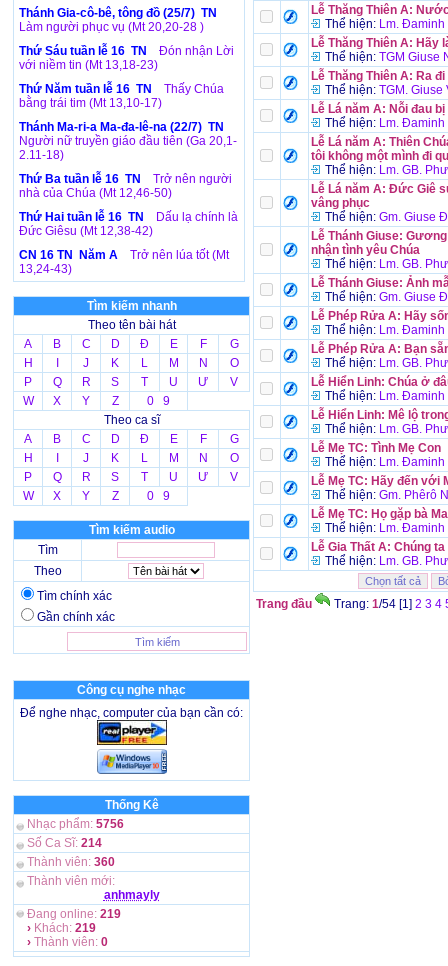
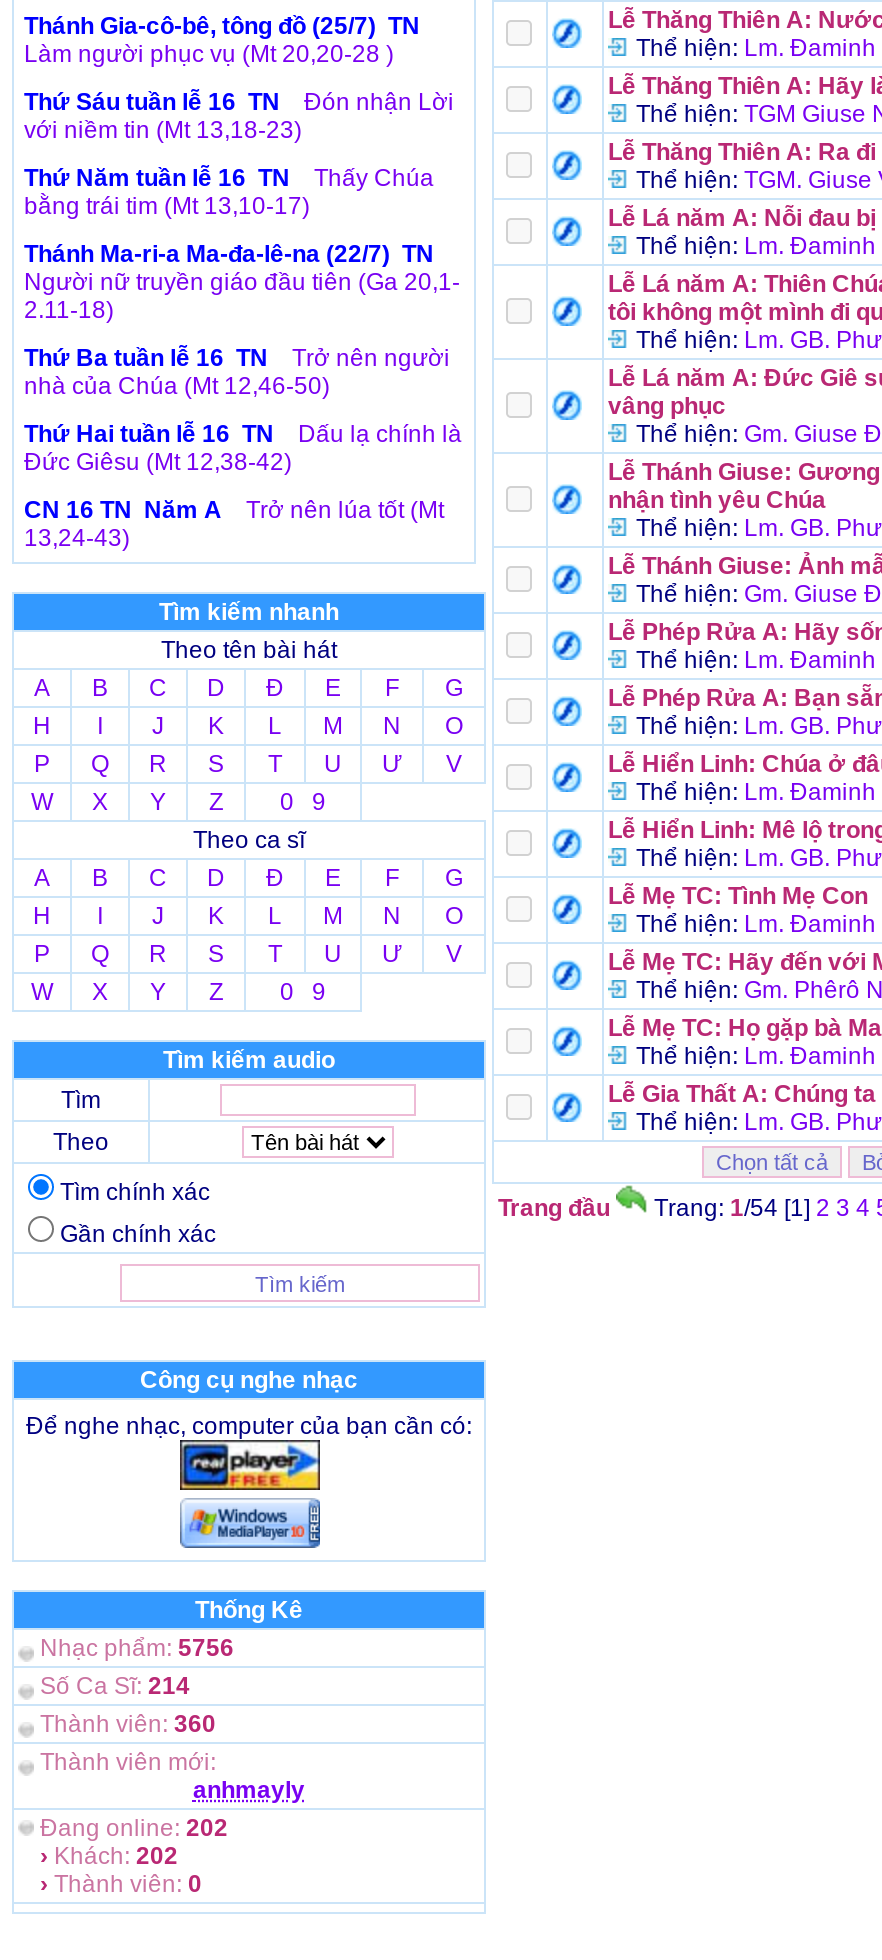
- Đang online: 219
+ Đang online: 202

- › Khách: 219
+ › Khách: 202
